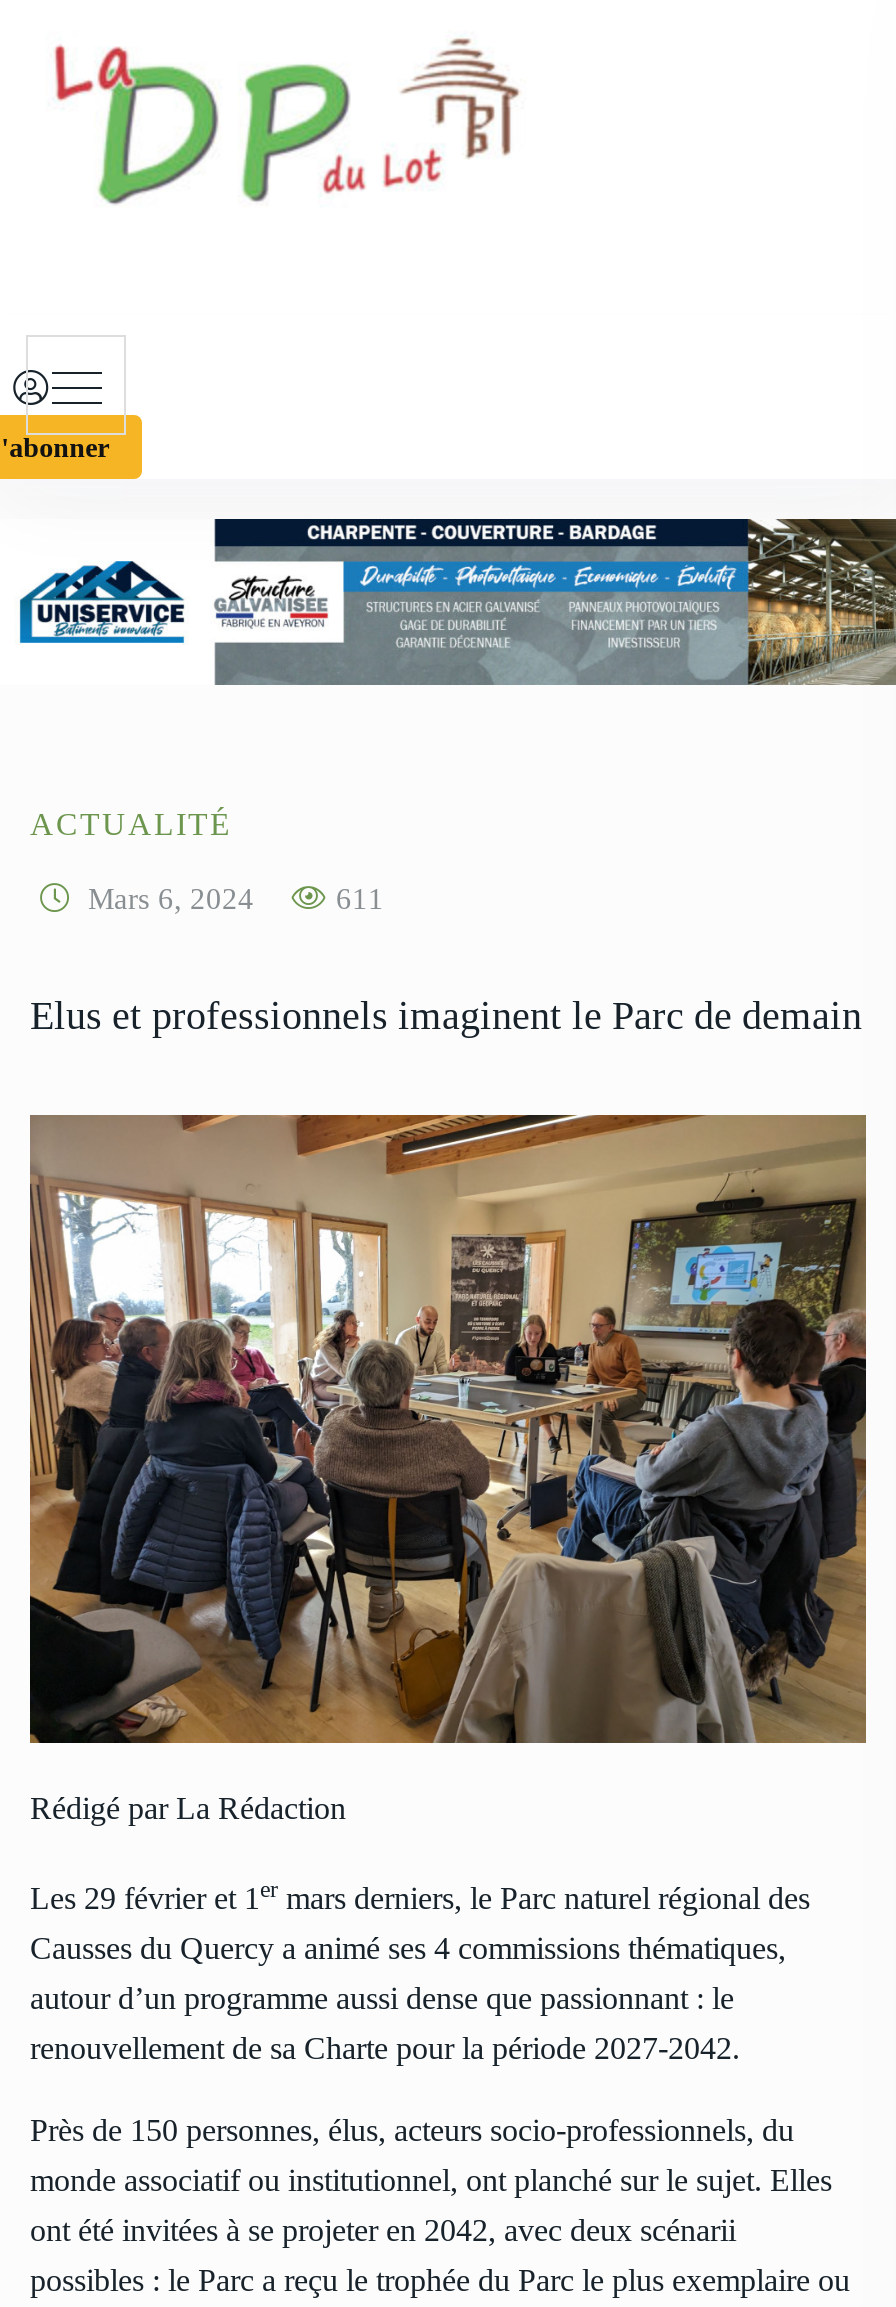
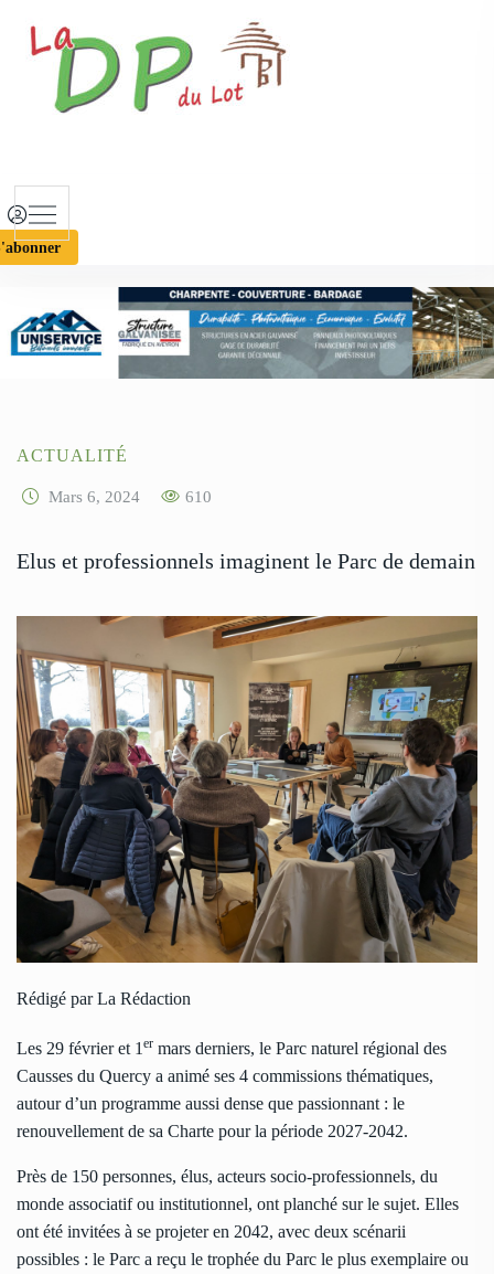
- 611
+ 610
